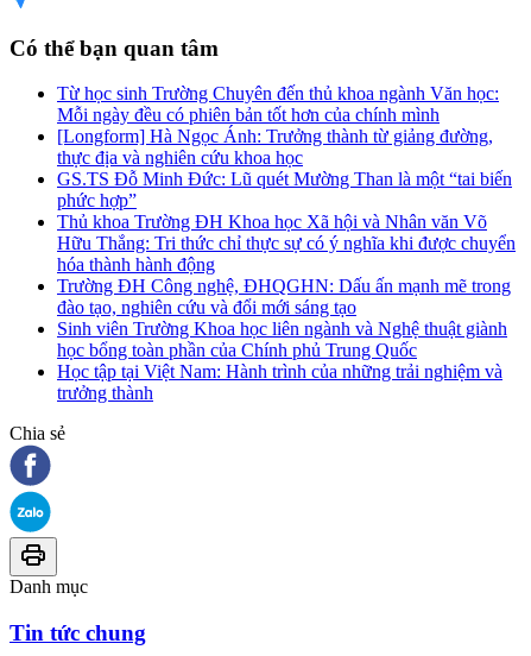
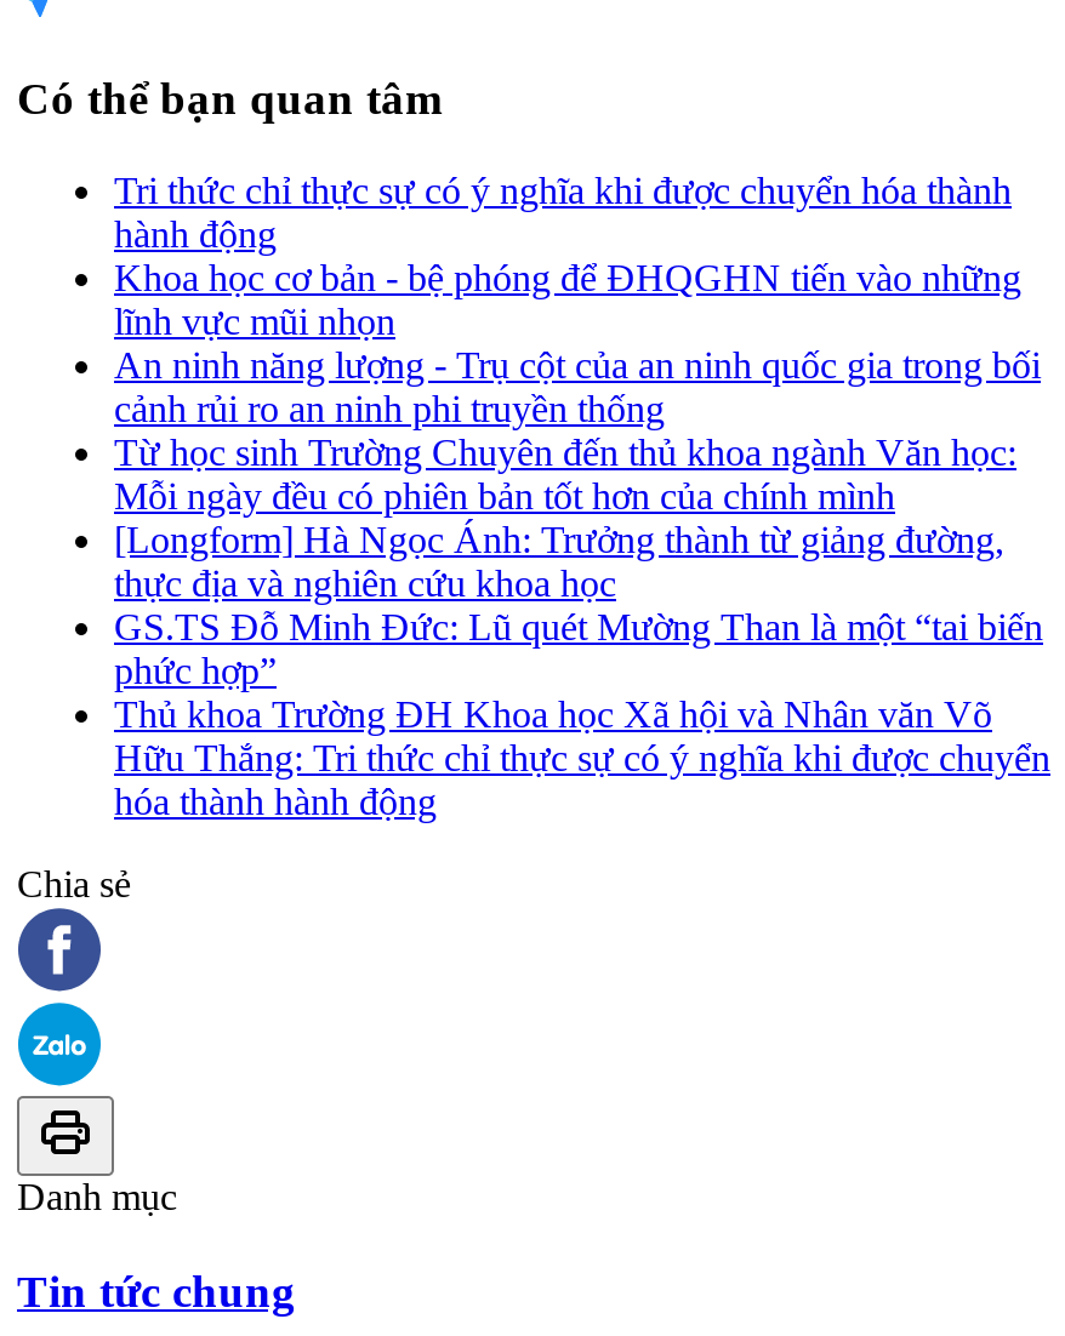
+ Tri thức chỉ thực sự có ý nghĩa khi được chuyển hóa thành
+ hành động
+ Khoa học cơ bản - bệ phóng để ĐHQGHN tiến vào những
+ lĩnh vực mũi nhọn
+ An ninh năng lượng - Trụ cột của an ninh quốc gia trong bối
+ cảnh rủi ro an ninh phi truyền thống

moved down: Từ học sinh Trường Chuyên đến thủ khoa ngành Văn học: | Mỗi ngày đều có phiên bản tốt hơn của chính mình | [Longform] Hà Ngọc Ánh: Trưởng thành từ giảng đường, | ... | Hữu Thắng: Tri thức chỉ thực sự có ý nghĩa khi được chuyển | hóa thành hành động

- Trường ĐH Công nghệ, ĐHQGHN: Dấu ấn mạnh mẽ trong
- đào tạo, nghiên cứu và đổi mới sáng tạo
- Sinh viên Trường Khoa học liên ngành và Nghệ thuật giành
- học bổng toàn phần của Chính phủ Trung Quốc
- Học tập tại Việt Nam: Hành trình của những trải nghiệm và
- trưởng thành
